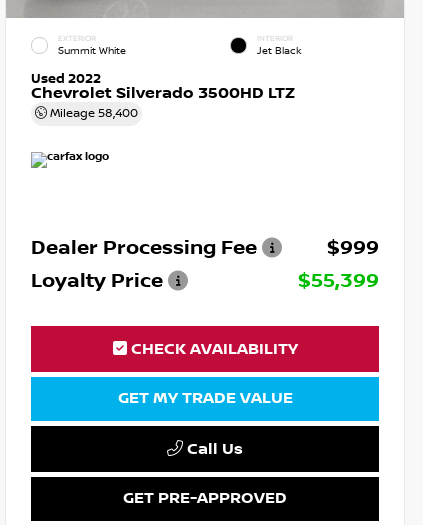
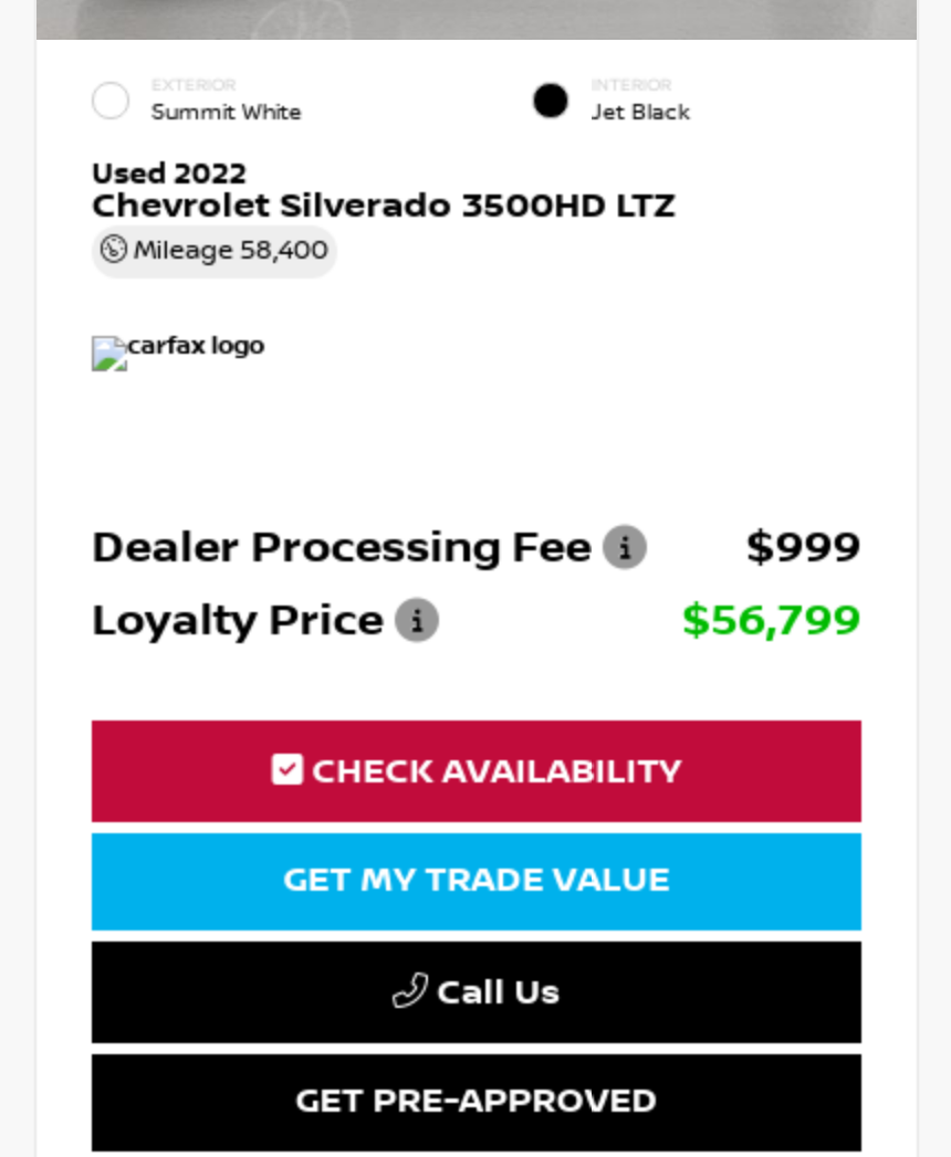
- $55,399
+ $56,799
